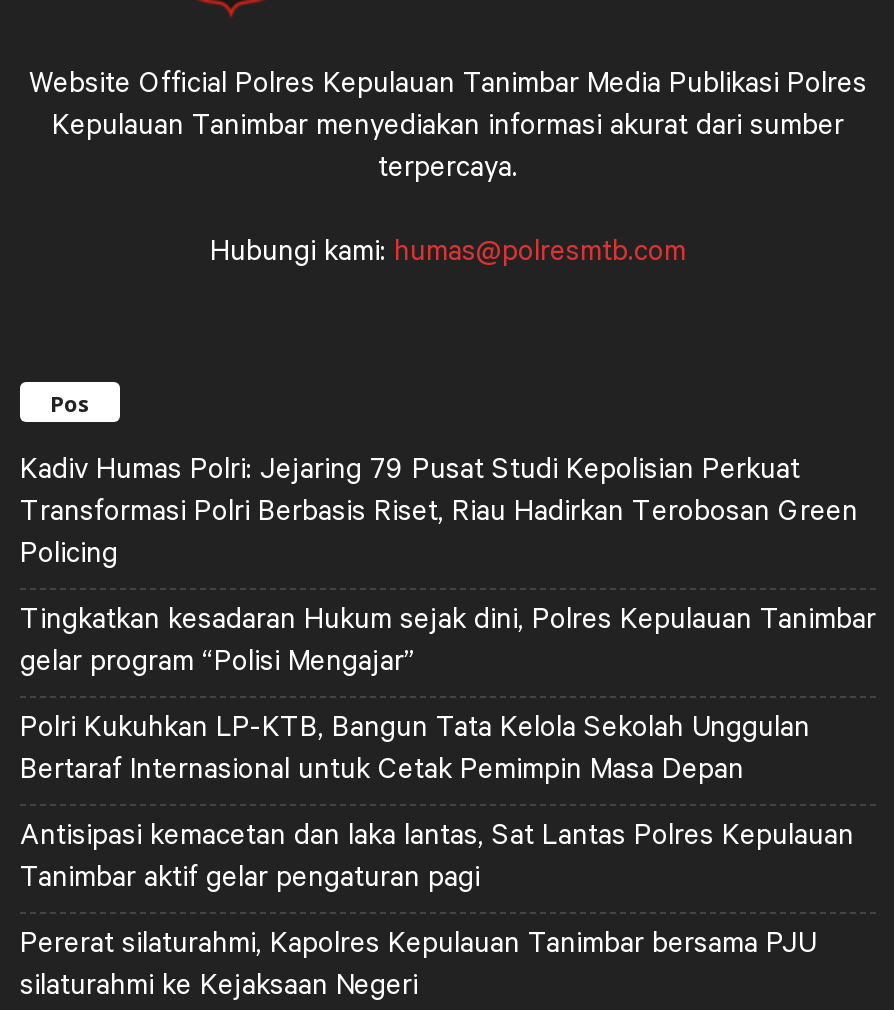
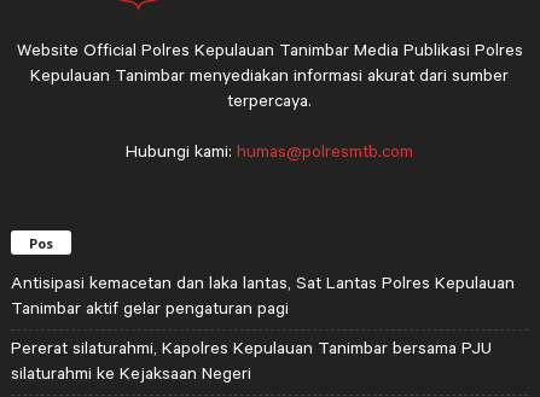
- Kadiv Humas Polri: Jejaring 79 Pusat Studi Kepolisian Perkuat
- Transformasi Polri Berbasis Riset, Riau Hadirkan Terobosan Green
- Policing
- Tingkatkan kesadaran Hukum sejak dini, Polres Kepulauan Tanimbar
- gelar program “Polisi Mengajar”
- Polri Kukuhkan LP-KTB, Bangun Tata Kelola Sekolah Unggulan
- Bertaraf Internasional untuk Cetak Pemimpin Masa Depan
